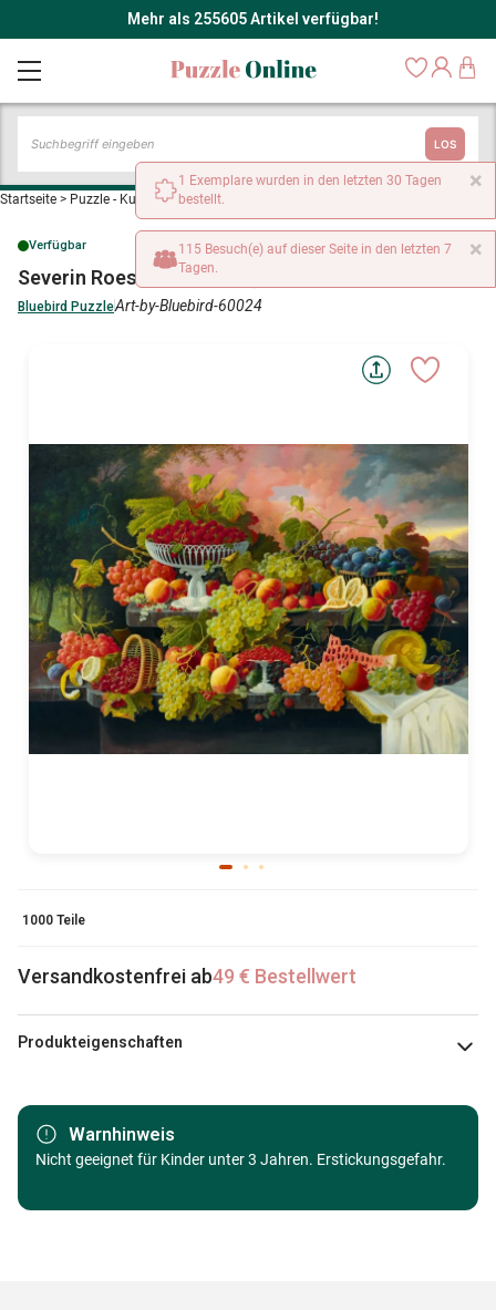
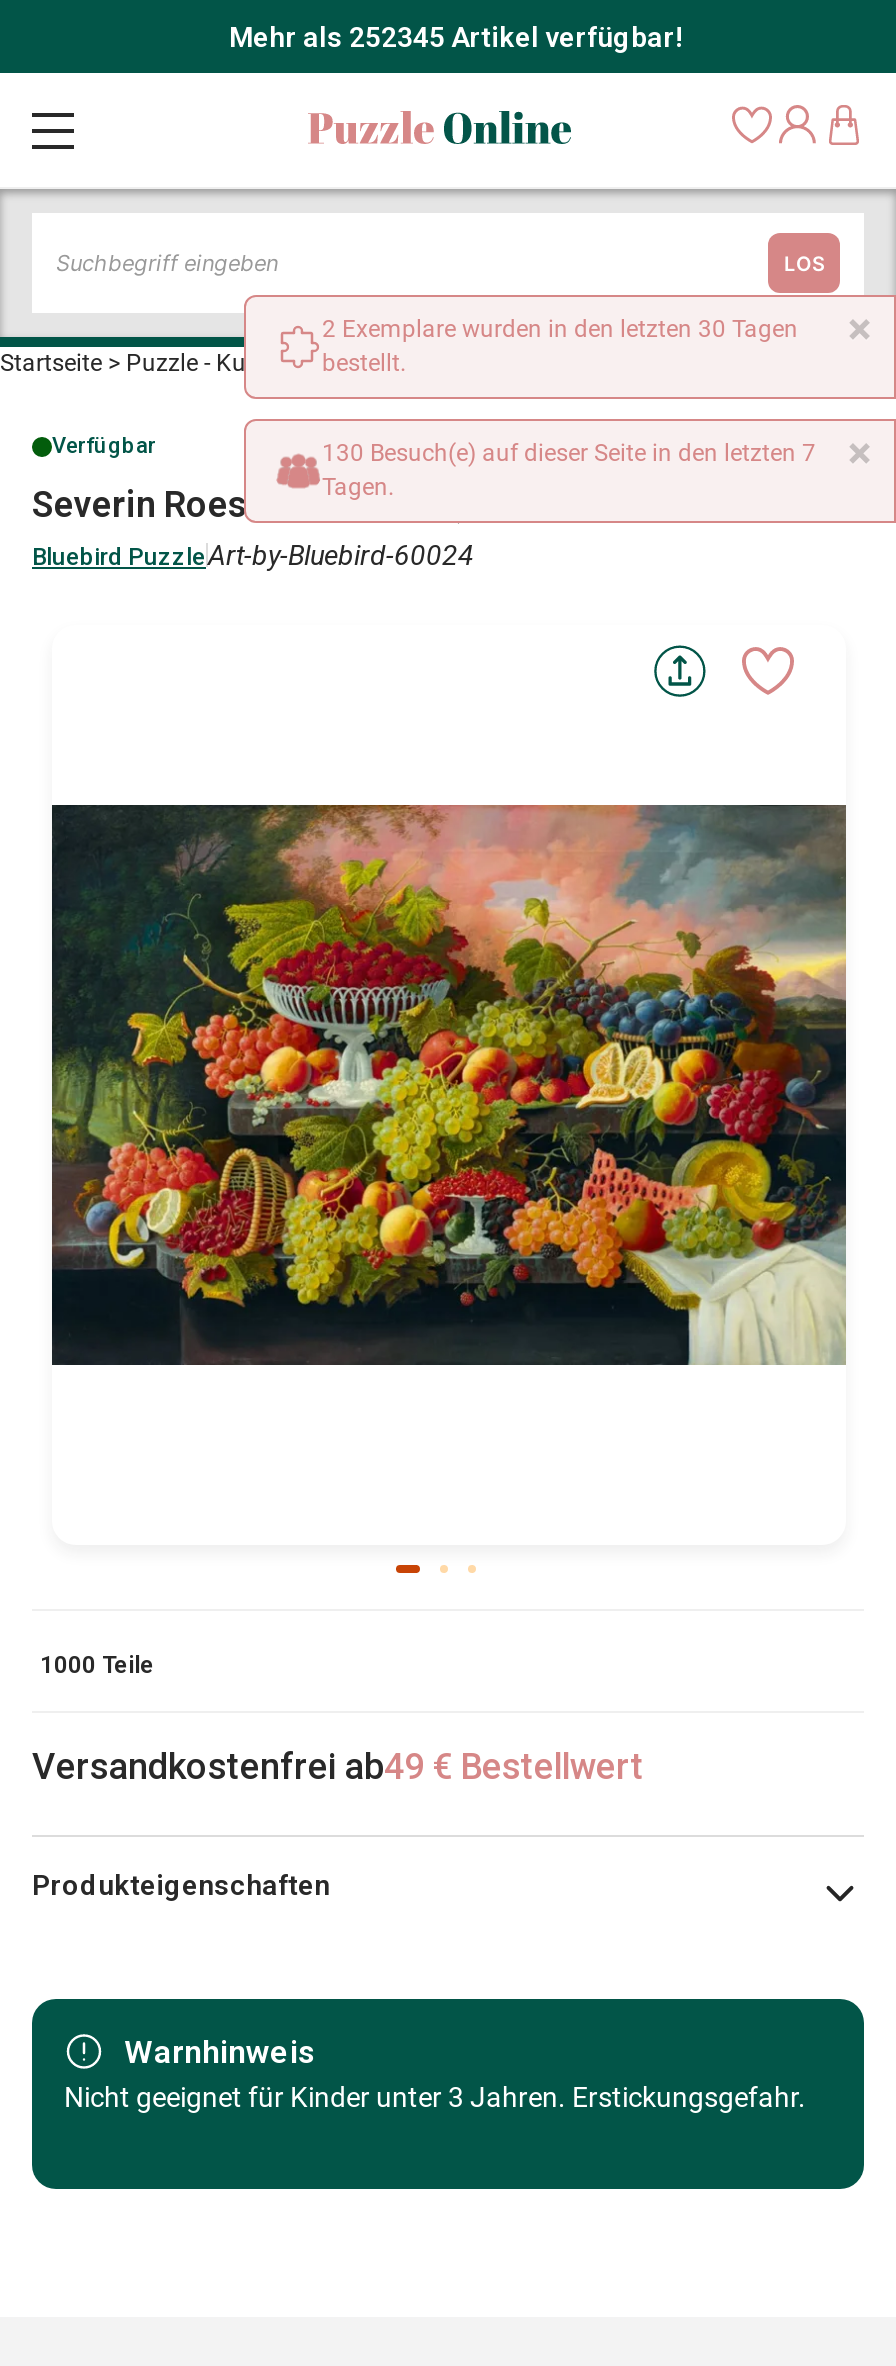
- Mehr als 255605 Artikel verfügbar!
+ Mehr als 252345 Artikel verfügbar!

- 1 Exemplare wurden in den letzten 30 Tagen
+ 2 Exemplare wurden in den letzten 30 Tagen

- 115 Besuch(e) auf dieser Seite in den letzten 7
+ 130 Besuch(e) auf dieser Seite in den letzten 7
